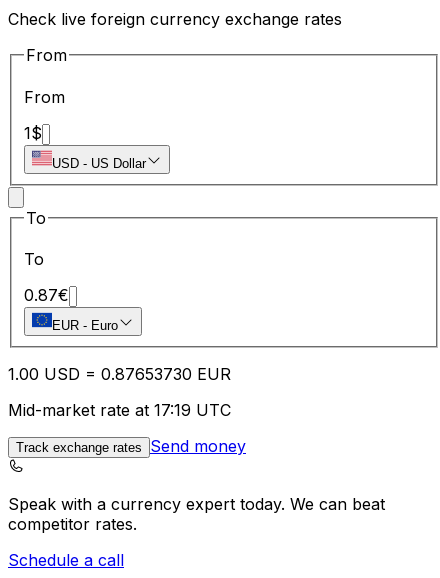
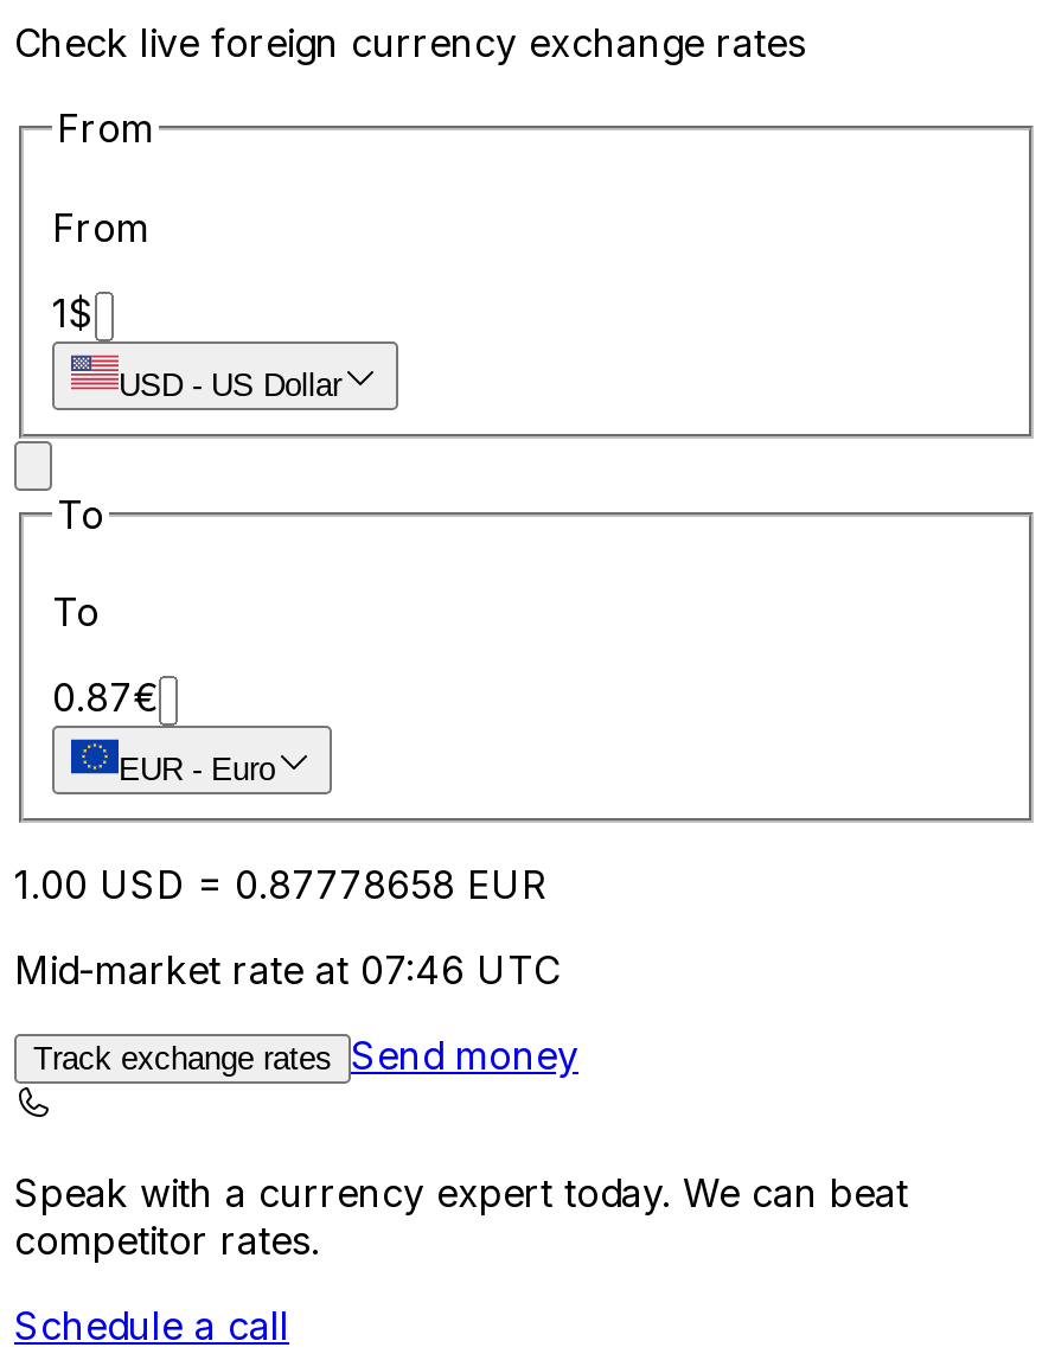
- 1.00 USD = 0.87653730 EUR
+ 1.00 USD = 0.87778658 EUR

- Mid-market rate at 17:19 UTC
+ Mid-market rate at 07:46 UTC
